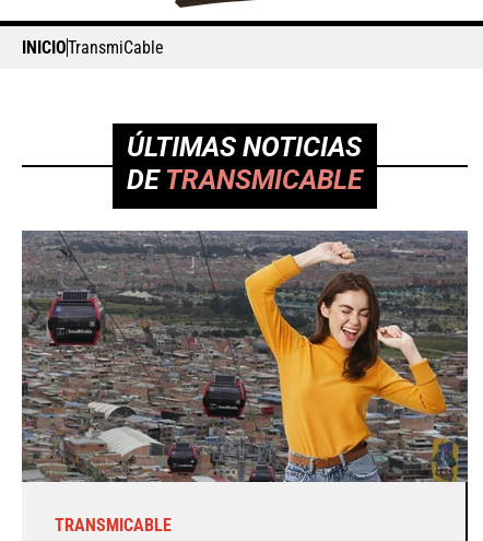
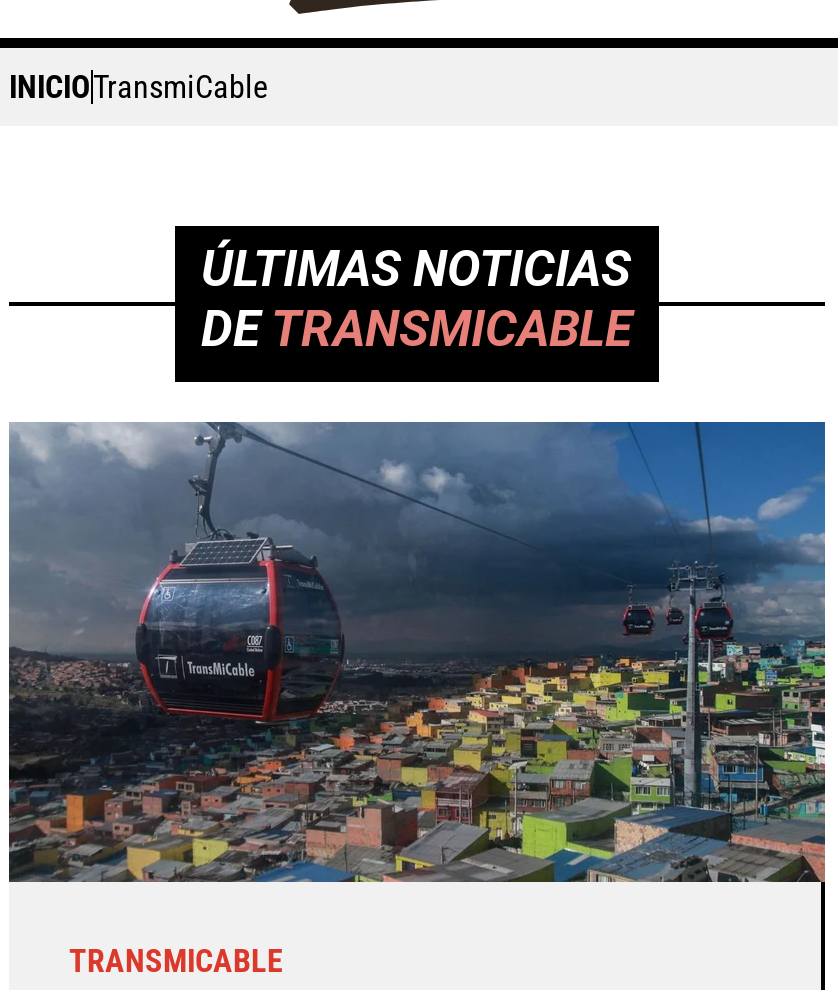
- [image]
+ [image]
